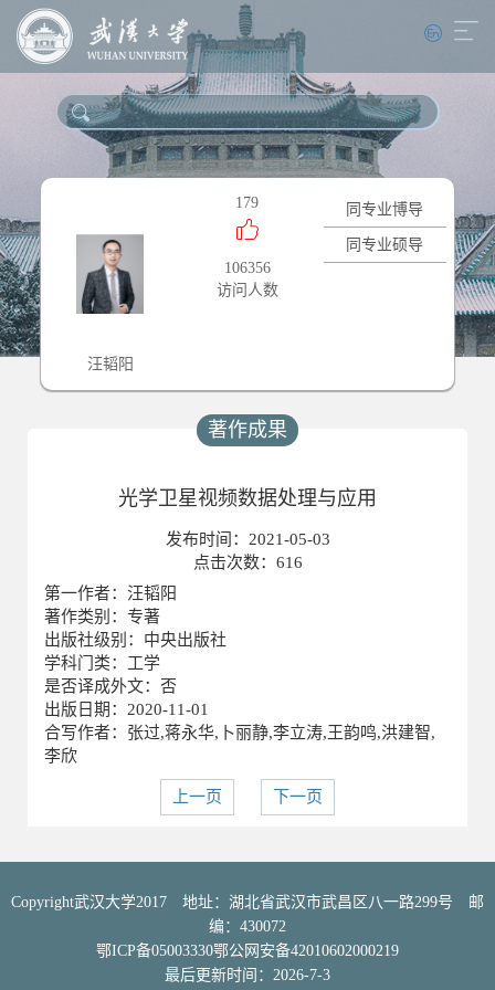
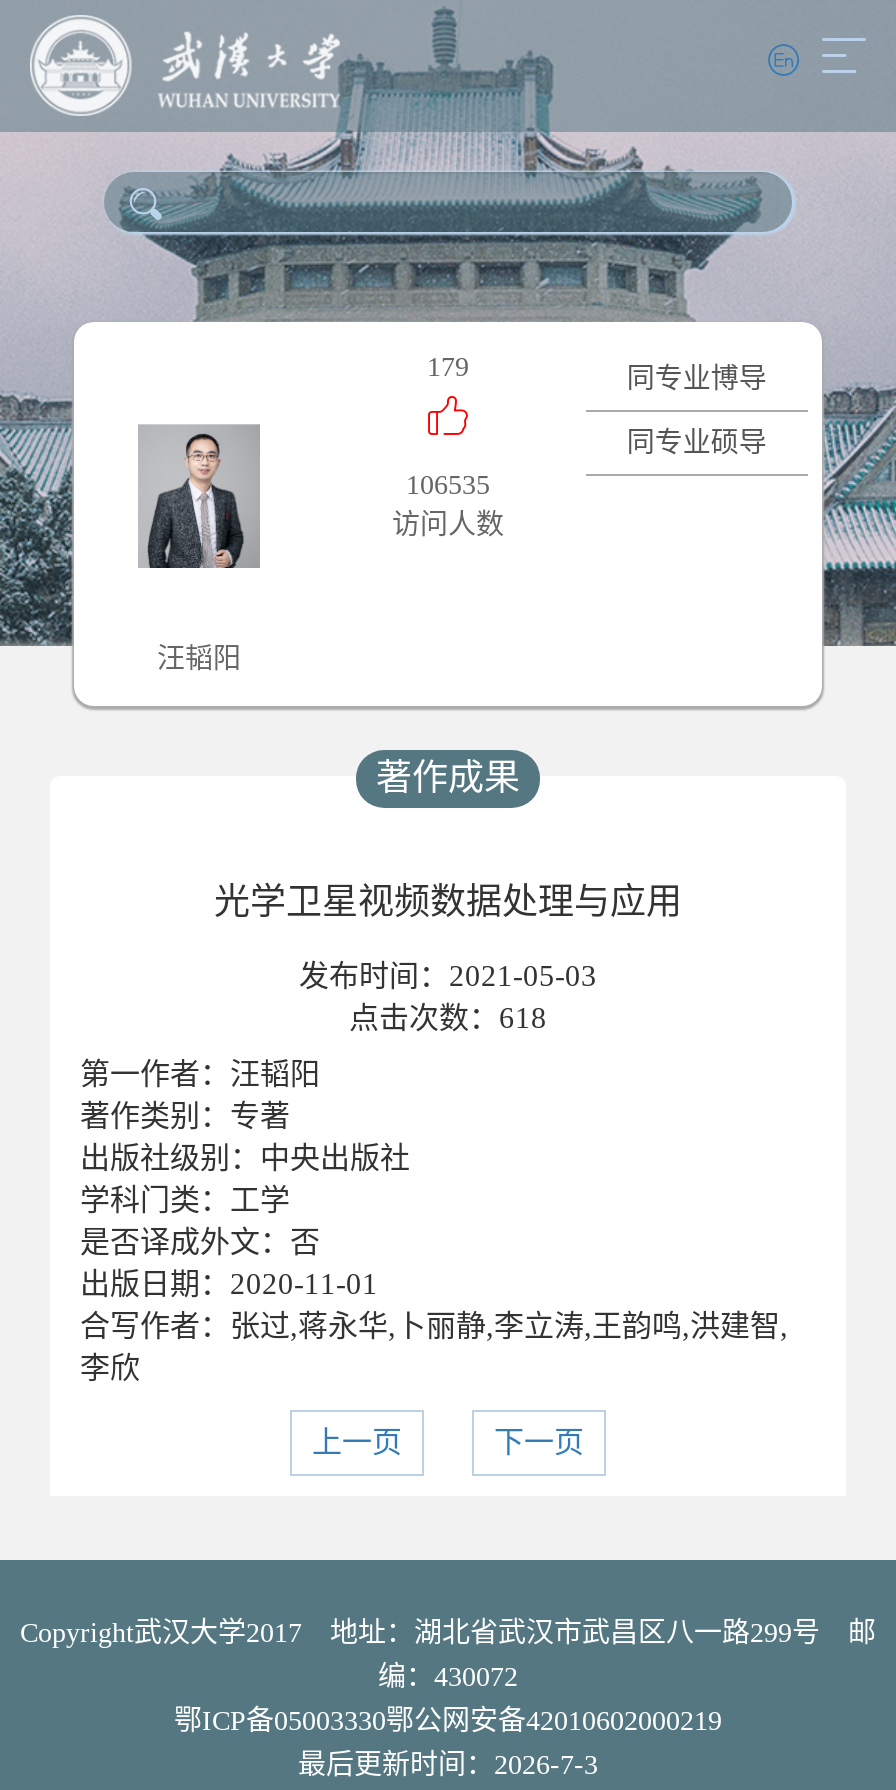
- 106356
+ 106535

- 点击次数：616
+ 点击次数：618
